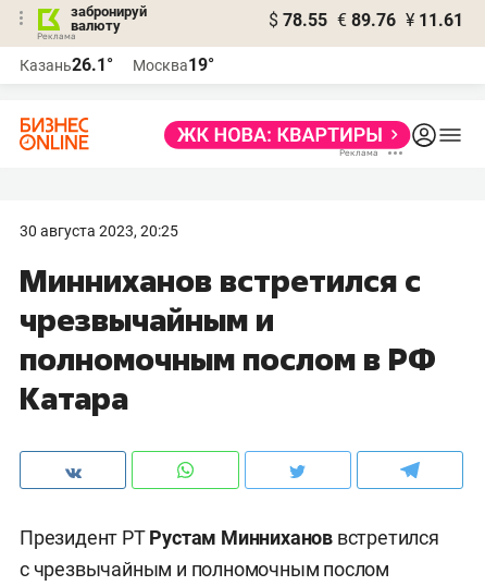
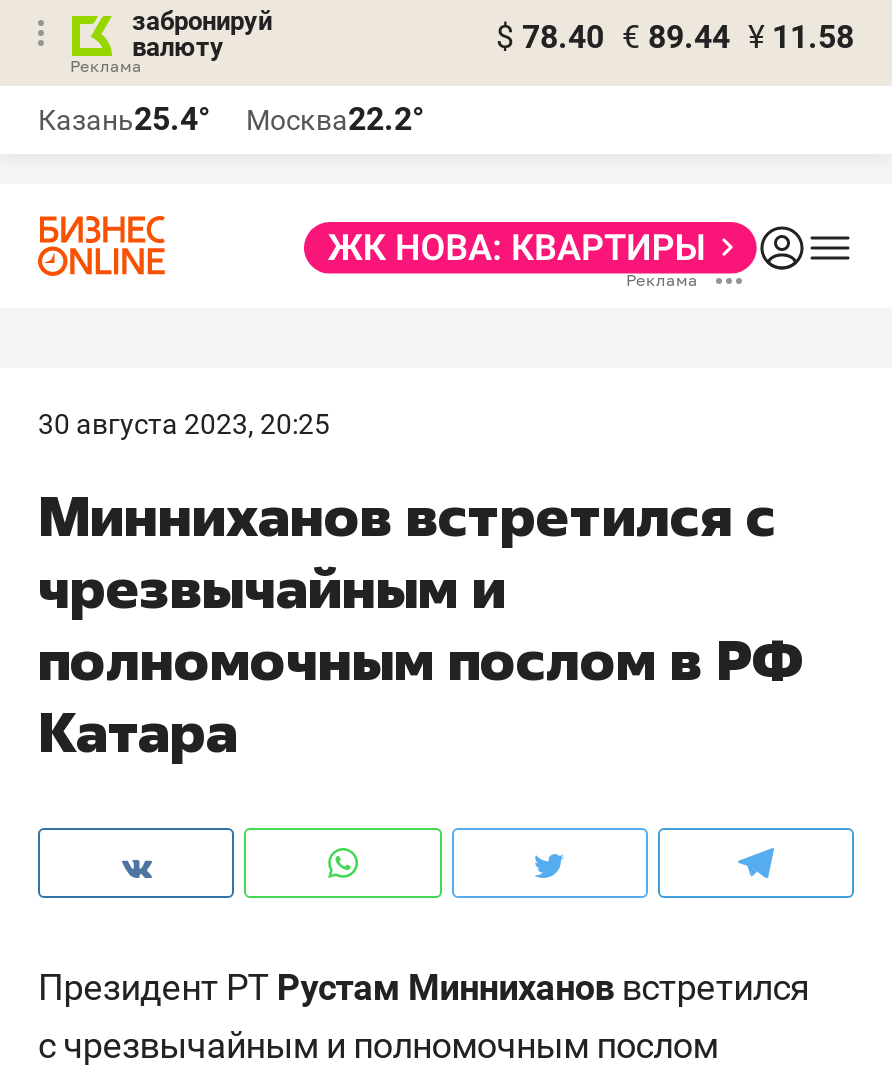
- $ 78.55 € 89.76 ¥ 11.61
+ $ 78.40 € 89.44 ¥ 11.58

- Казань26.1°
+ Казань25.4°

- Москва19°
+ Москва22.2°
